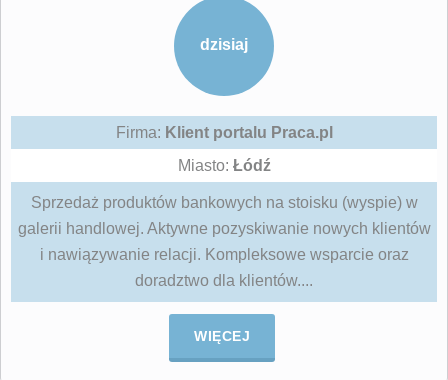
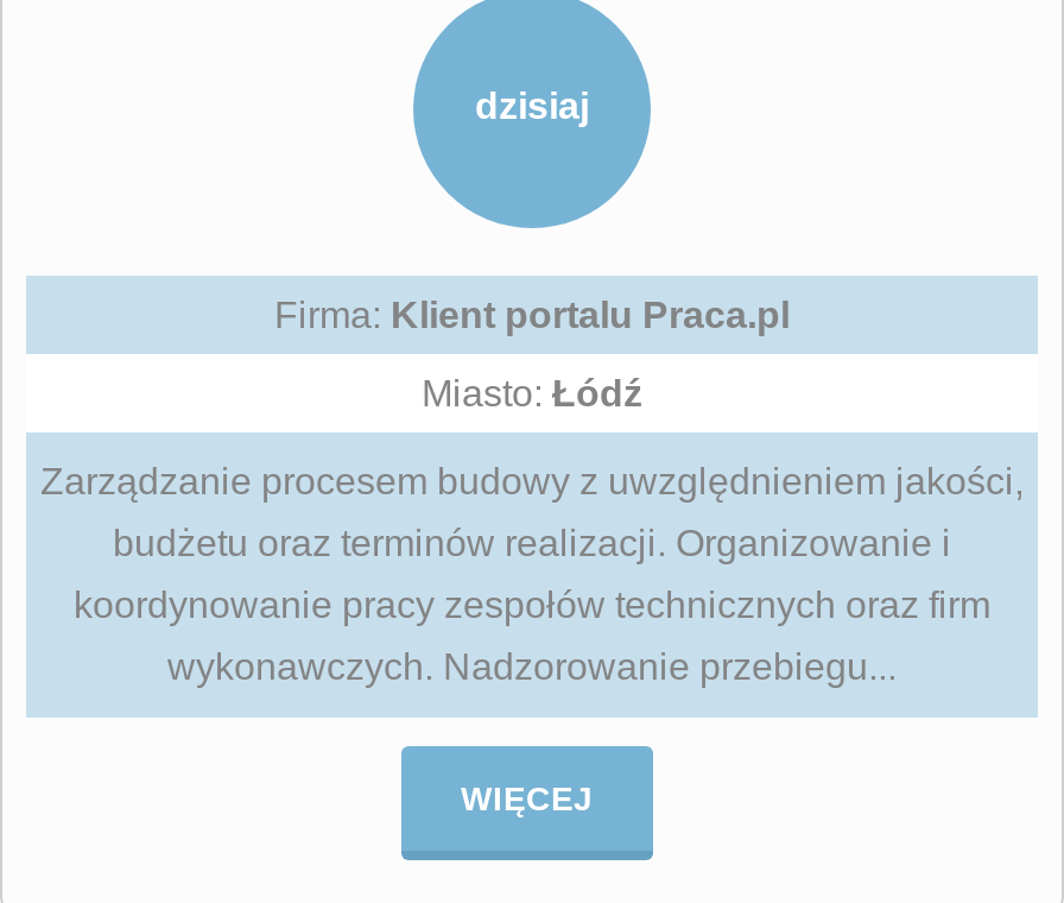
- Sprzedaż produktów bankowych na stoisku (wyspie) w
+ Zarządzanie procesem budowy z uwzględnieniem jakości,

- galerii handlowej. Aktywne pozyskiwanie nowych klientów
+ budżetu oraz terminów realizacji. Organizowanie i

- i nawiązywanie relacji. Kompleksowe wsparcie oraz
+ koordynowanie pracy zespołów technicznych oraz firm

- doradztwo dla klientów....
+ wykonawczych. Nadzorowanie przebiegu...
